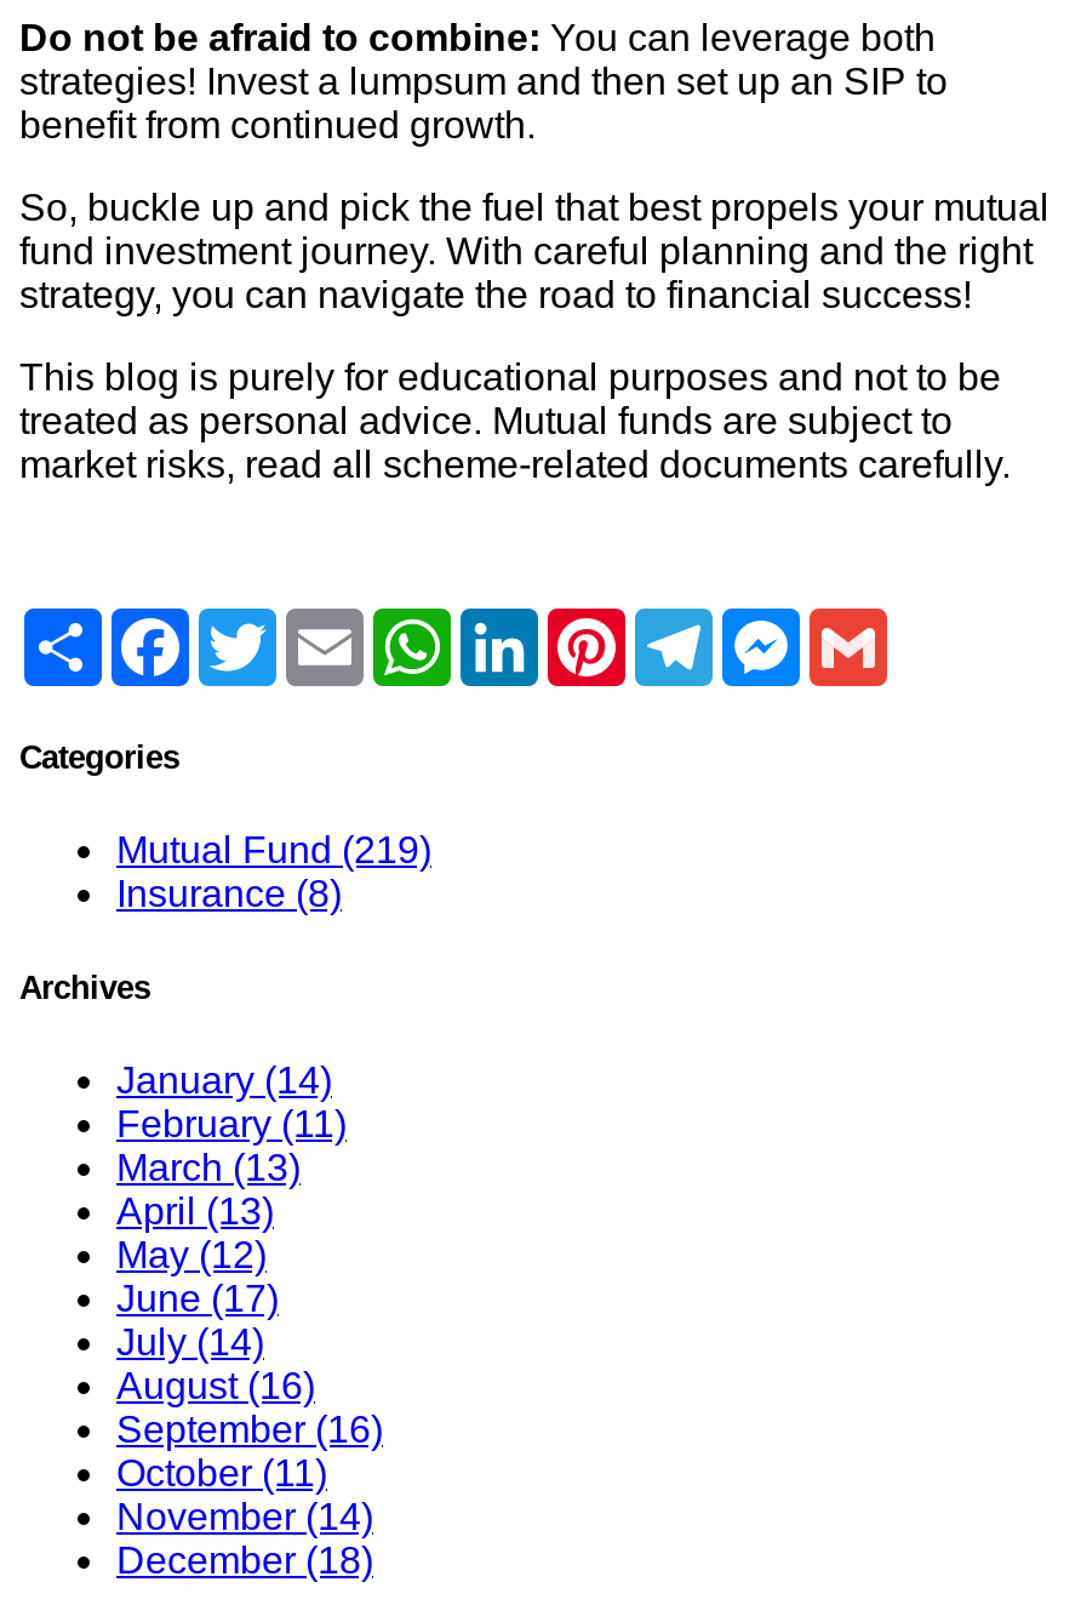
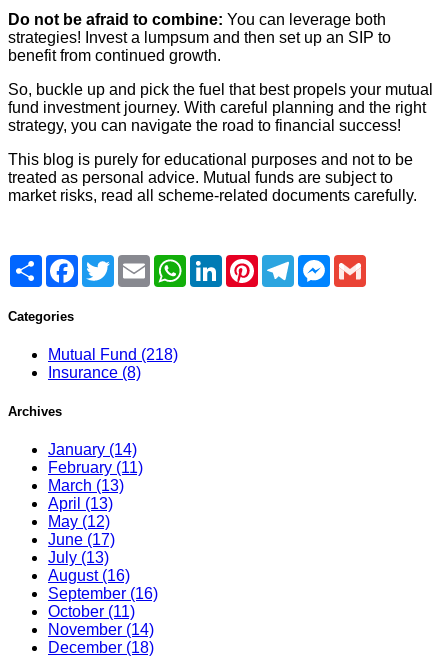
- Mutual Fund (219)
+ Mutual Fund (218)

- July (14)
+ July (13)
